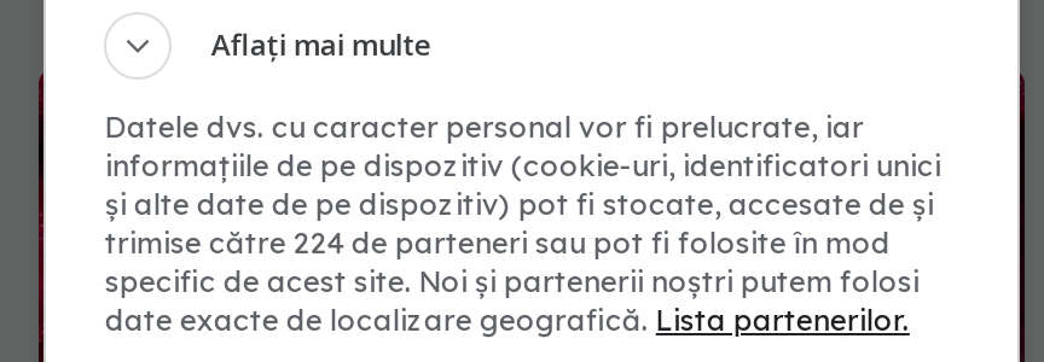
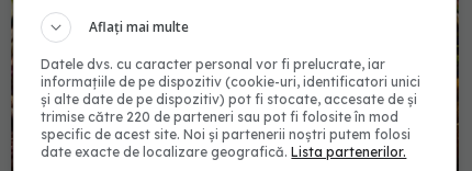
- trimise către 224 de parteneri sau pot fi folosite în mod
+ trimise către 220 de parteneri sau pot fi folosite în mod
